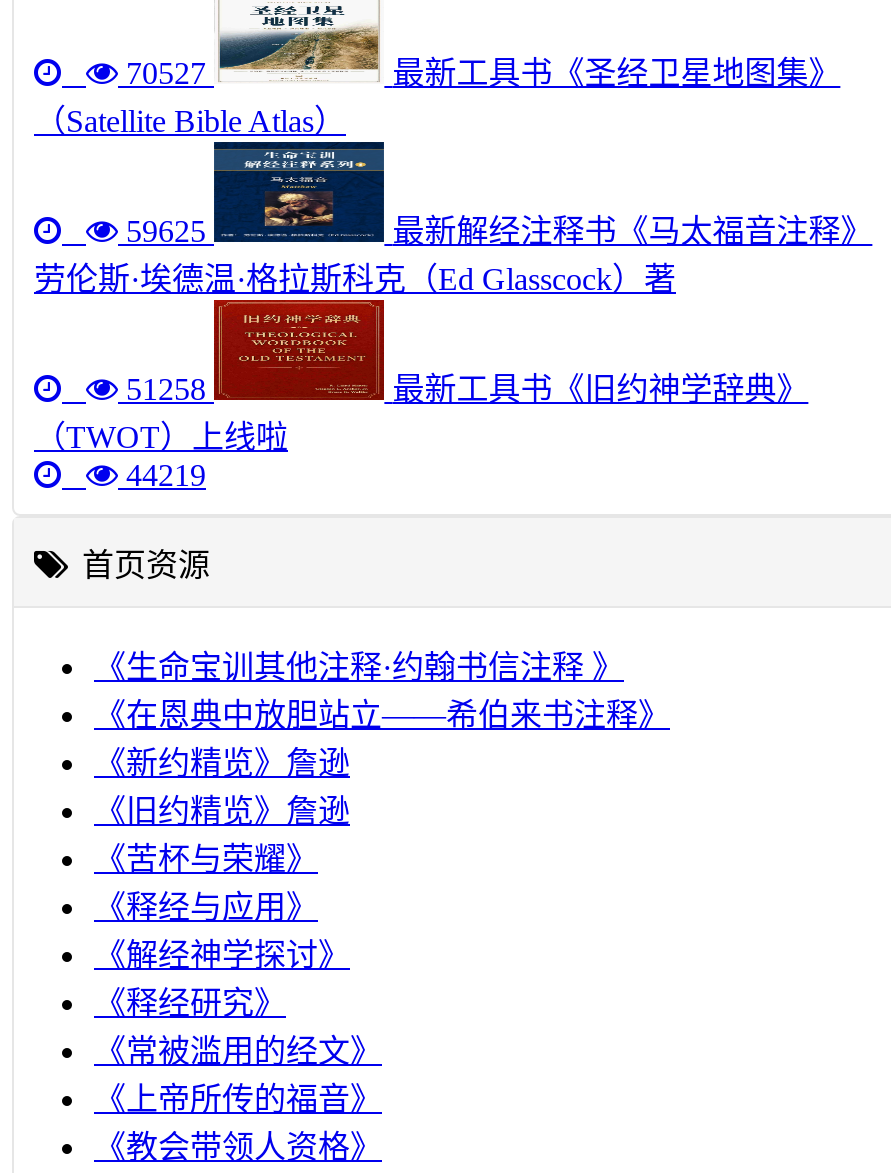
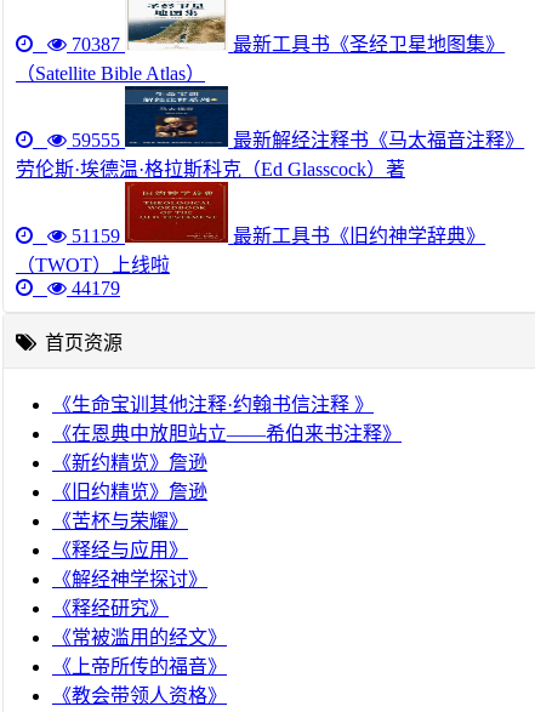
- 70527
+ 70387

- 59625
+ 59555

- 51258
+ 51159

- 44219
+ 44179
